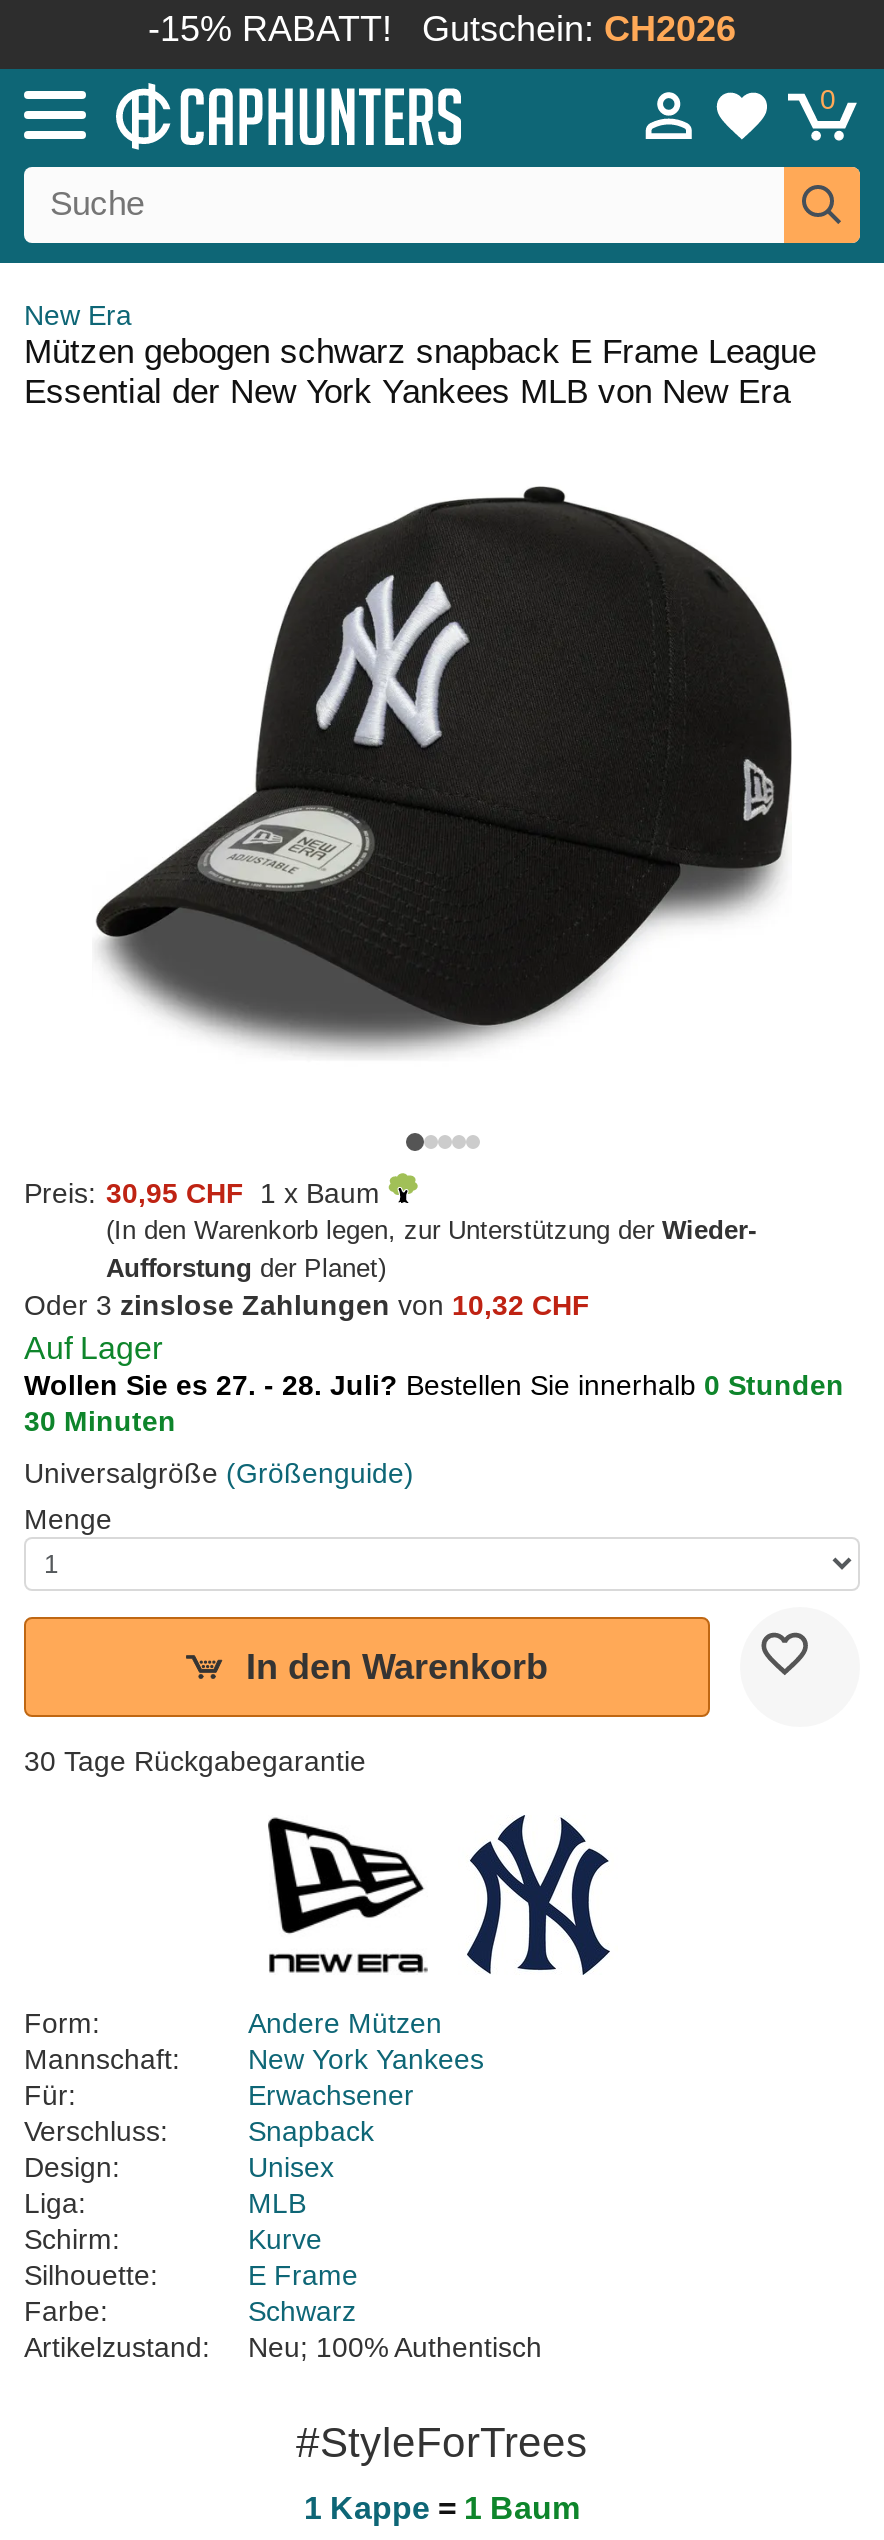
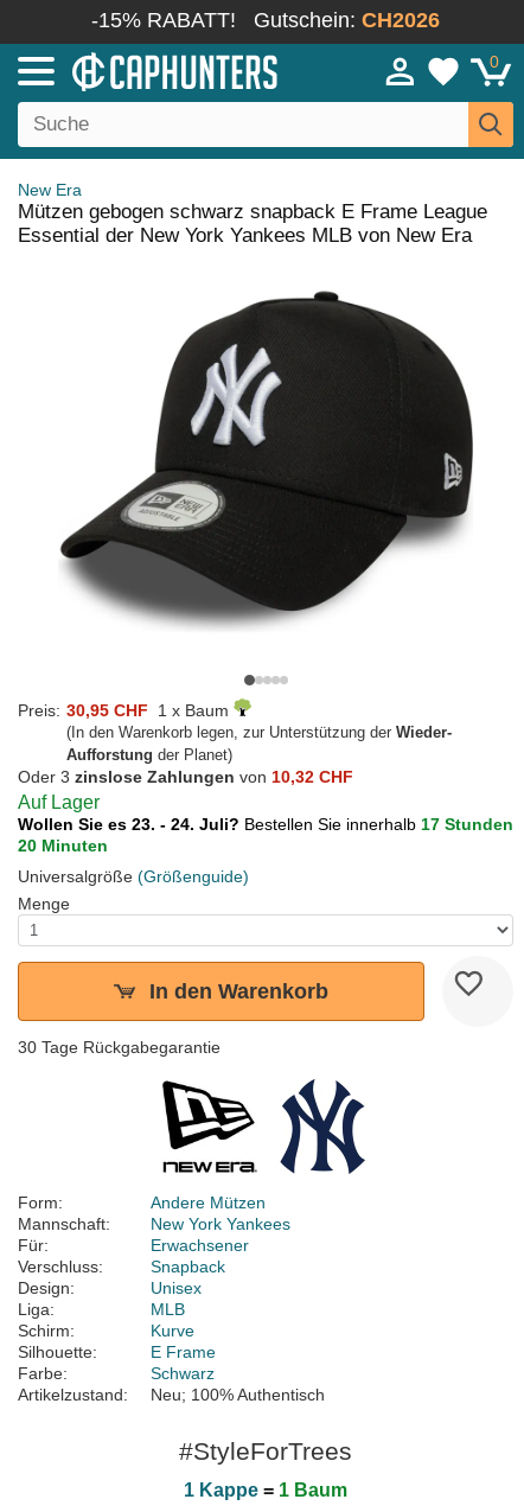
- Wollen Sie es 27. - 28. Juli? Bestellen Sie innerhalb 0 Stunden
+ Wollen Sie es 23. - 24. Juli? Bestellen Sie innerhalb 17 Stunden

- 30 Minuten
+ 20 Minuten
